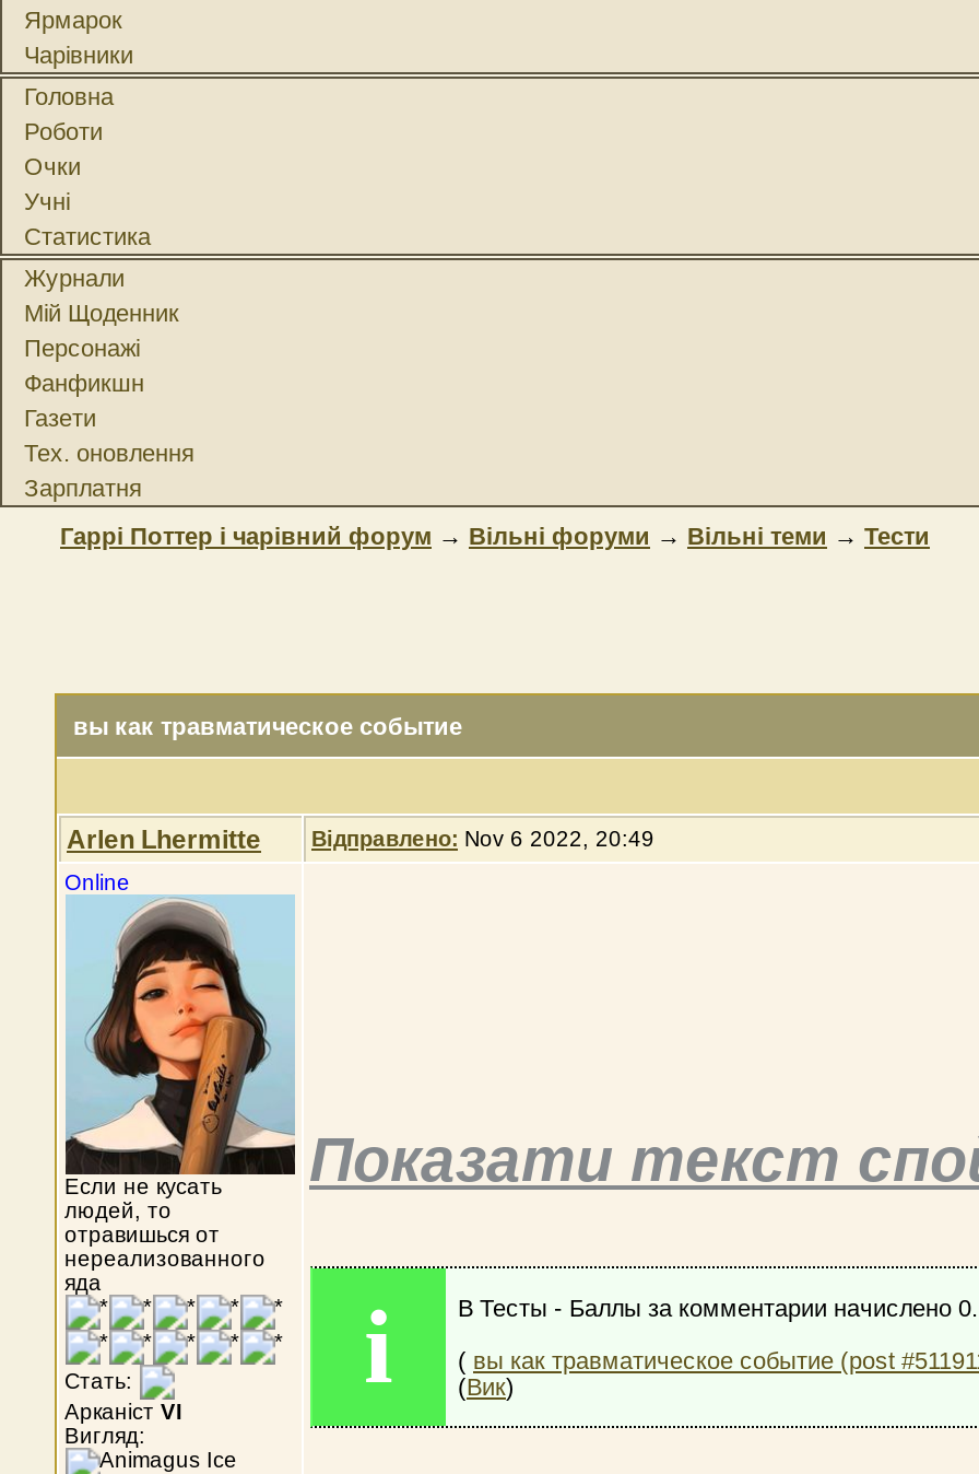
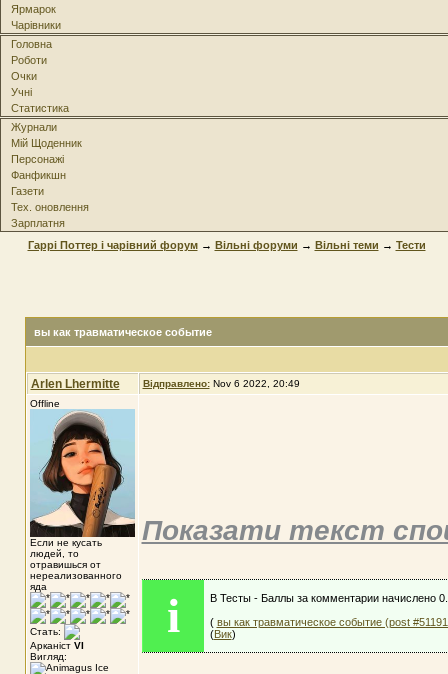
- Online
+ Offline
